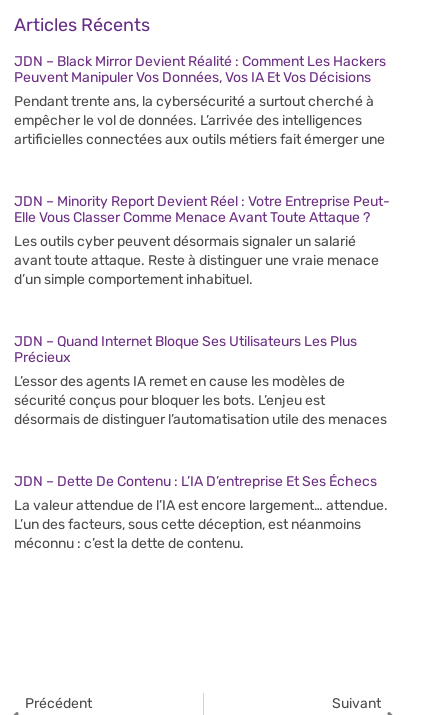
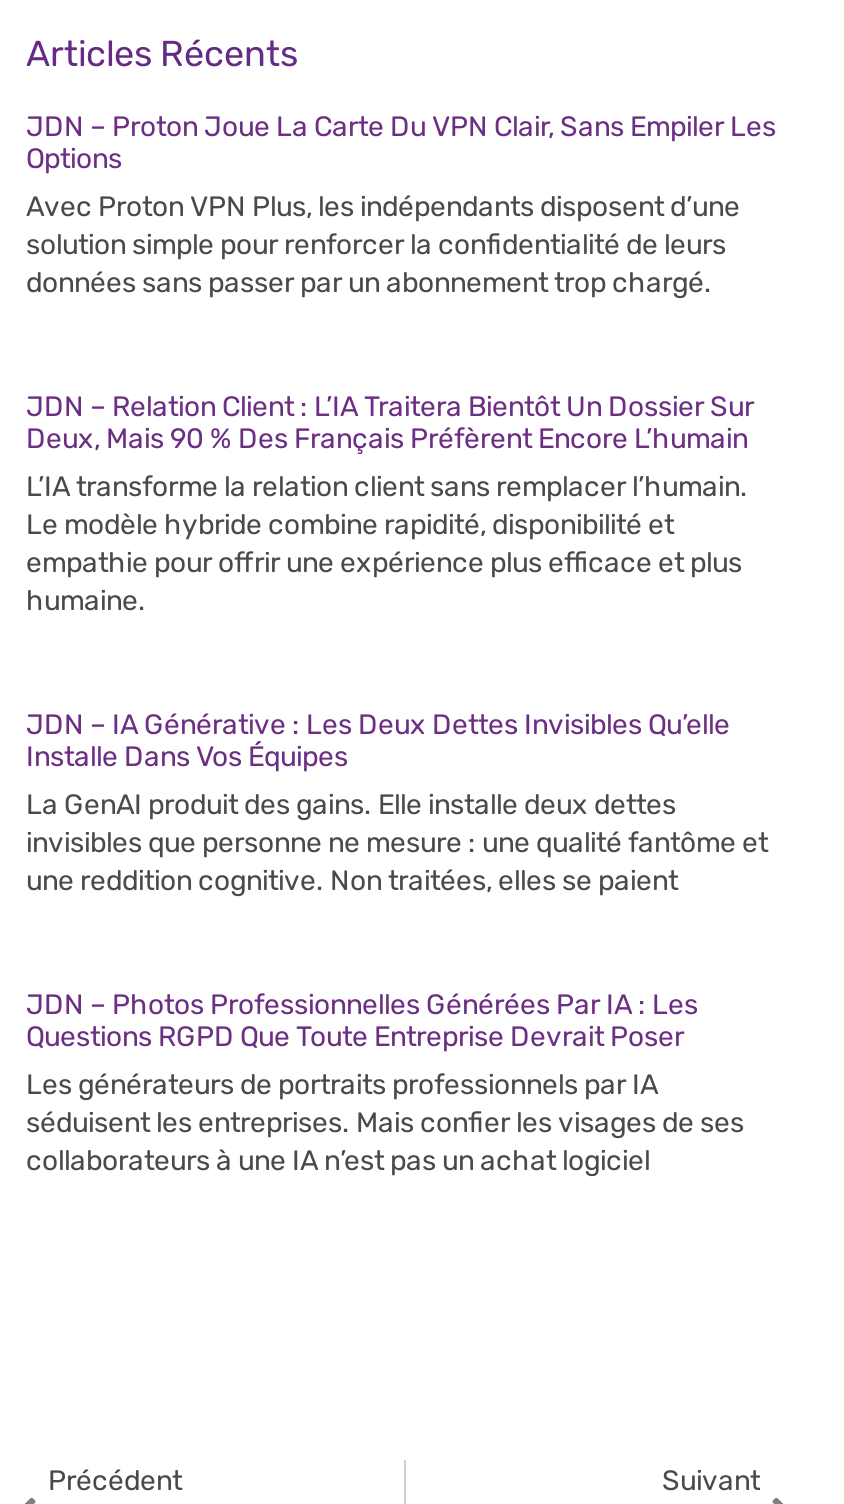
- JDN – Black Mirror Devient Réalité : Comment Les Hackers
- Peuvent Manipuler Vos Données, Vos IA Et Vos Décisions
- Pendant trente ans, la cybersécurité a surtout cherché à
- empêcher le vol de données. L’arrivée des intelligences
- artificielles connectées aux outils métiers fait émerger une
+ JDN – Proton Joue La Carte Du VPN Clair, Sans Empiler Les
+ Options
+ Avec Proton VPN Plus, les indépendants disposent d’une
+ solution simple pour renforcer la confidentialité de leurs
+ données sans passer par un abonnement trop chargé.

- JDN – Minority Report Devient Réel : Votre Entreprise Peut-
- Elle Vous Classer Comme Menace Avant Toute Attaque ?
- Les outils cyber peuvent désormais signaler un salarié
- avant toute attaque. Reste à distinguer une vraie menace
- d’un simple comportement inhabituel.
+ JDN – Relation Client : L’IA Traitera Bientôt Un Dossier Sur
+ Deux, Mais 90 % Des Français Préfèrent Encore L’humain
+ L’IA transforme la relation client sans remplacer l’humain.
+ Le modèle hybride combine rapidité, disponibilité et
+ empathie pour offrir une expérience plus efficace et plus
+ humaine.

- JDN – Quand Internet Bloque Ses Utilisateurs Les Plus
- Précieux
- L’essor des agents IA remet en cause les modèles de
- sécurité conçus pour bloquer les bots. L’enjeu est
- désormais de distinguer l’automatisation utile des menaces
+ JDN – IA Générative : Les Deux Dettes Invisibles Qu’elle
+ Installe Dans Vos Équipes
+ La GenAI produit des gains. Elle installe deux dettes
+ invisibles que personne ne mesure : une qualité fantôme et
+ une reddition cognitive. Non traitées, elles se paient

- JDN – Dette De Contenu : L’IA D’entreprise Et Ses Échecs
- La valeur attendue de l’IA est encore largement… attendue.
- L’un des facteurs, sous cette déception, est néanmoins
- méconnu : c’est la dette de contenu.
+ JDN – Photos Professionnelles Générées Par IA : Les
+ Questions RGPD Que Toute Entreprise Devrait Poser
+ Les générateurs de portraits professionnels par IA
+ séduisent les entreprises. Mais confier les visages de ses
+ collaborateurs à une IA n’est pas un achat logiciel
